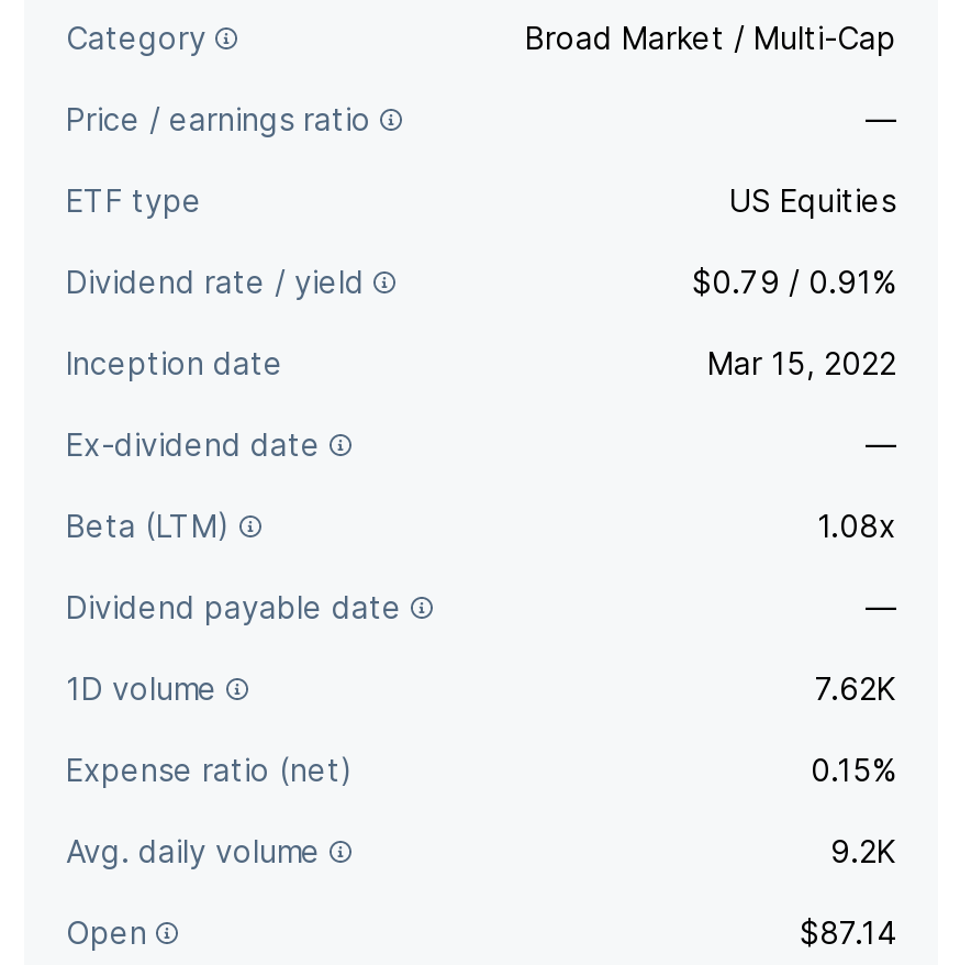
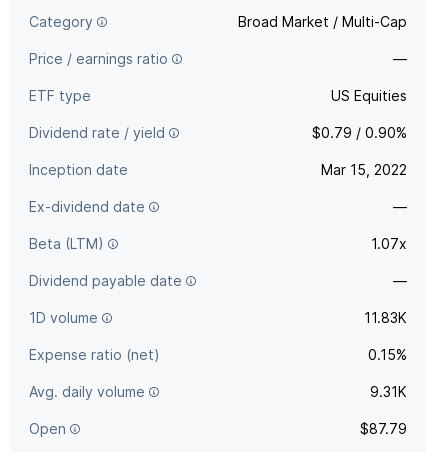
- $0.79 / 0.91%
+ $0.79 / 0.90%

- 1.08x
+ 1.07x

- 7.62K
+ 11.83K

- 9.2K
+ 9.31K

- $87.14
+ $87.79
